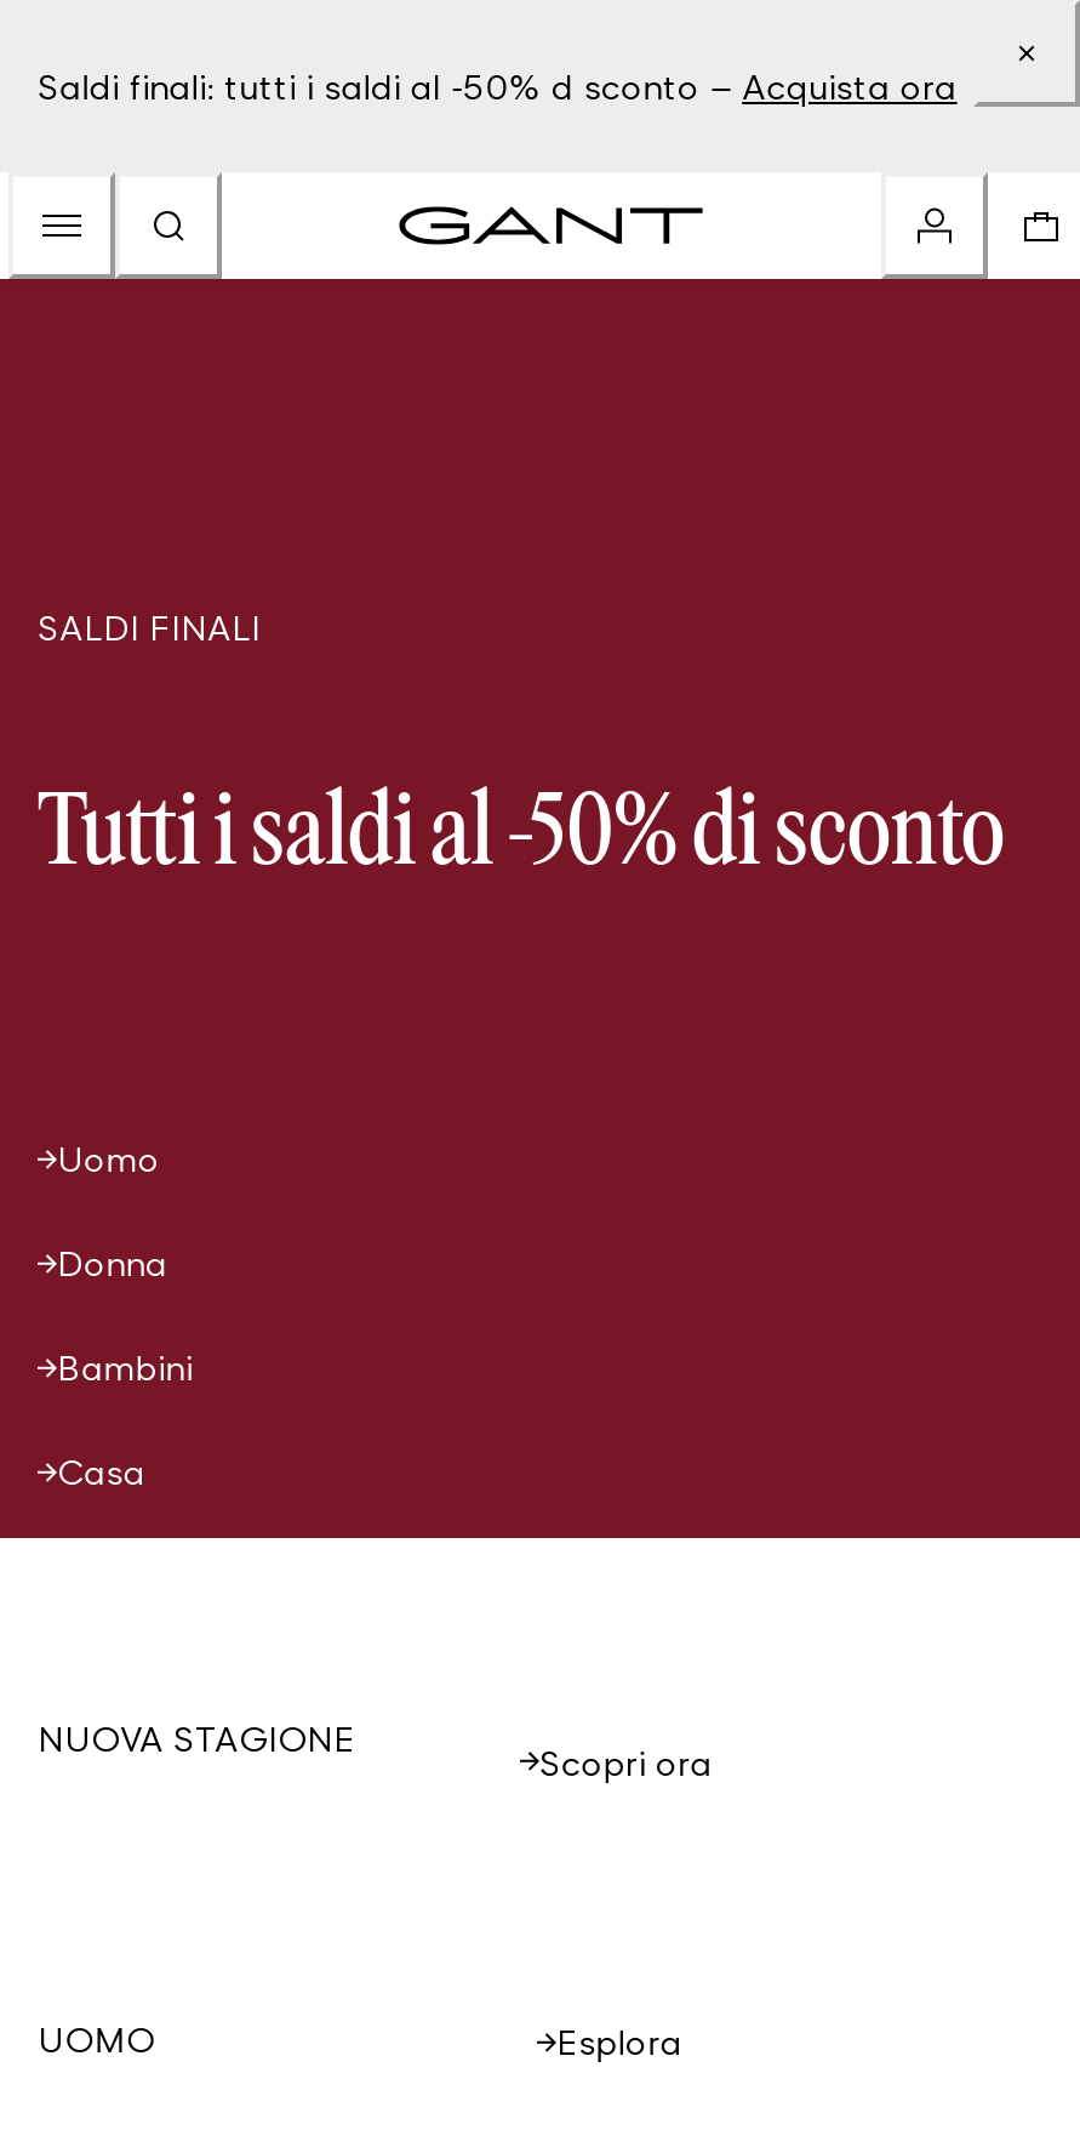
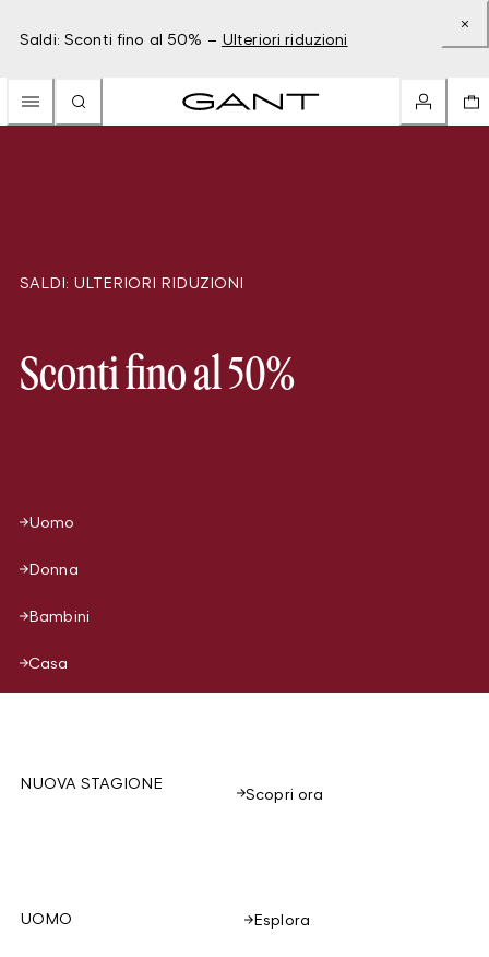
- Saldi finali: tutti i saldi al -50% d sconto – Acquista ora
+ Saldi: Sconti fino al 50% – Ulteriori riduzioni

- SALDI FINALI
+ SALDI: ULTERIORI RIDUZIONI

- Tutti i saldi al -50% di sconto
+ Sconti fino al 50%
